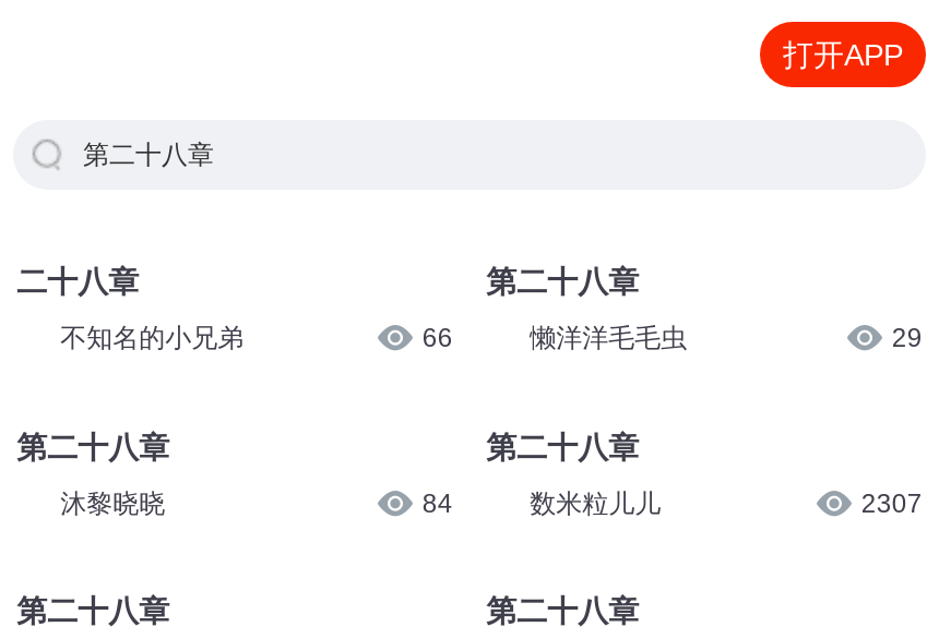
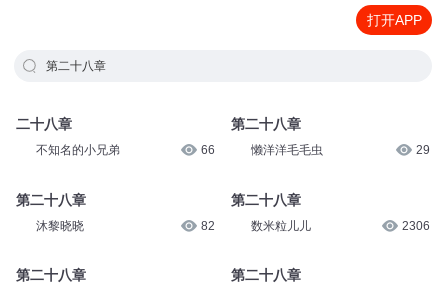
- 84
+ 82

- 2307
+ 2306
